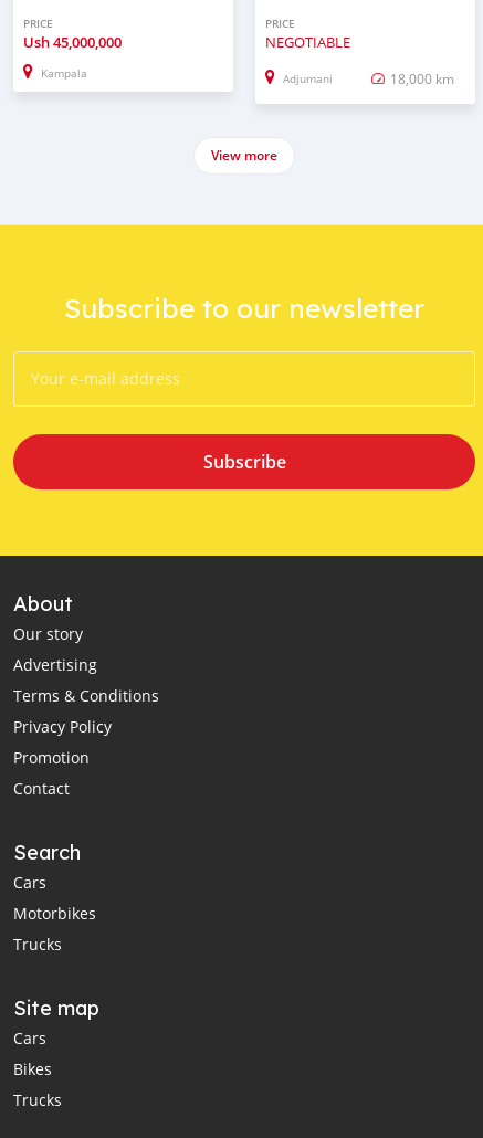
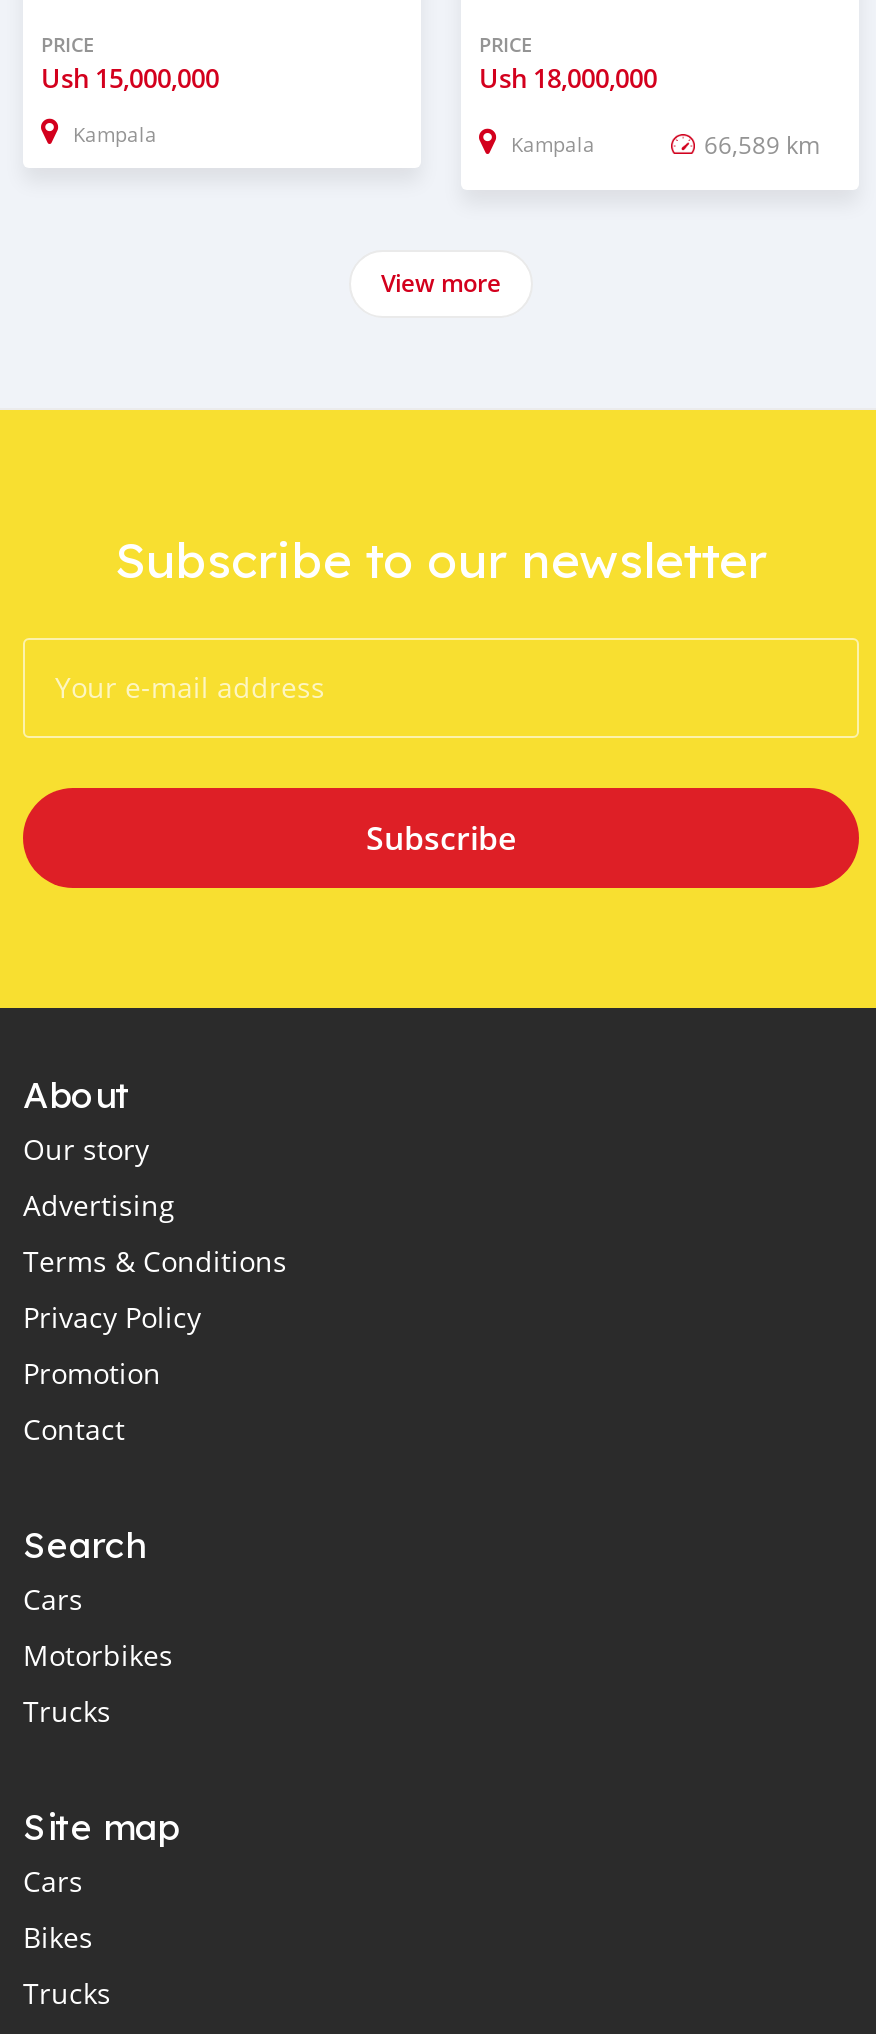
- Ush 45,000,000
+ Ush 15,000,000

- NEGOTIABLE
+ Ush 18,000,000

- Adjumani
- 18,000 km
+ Kampala
+ 66,589 km
